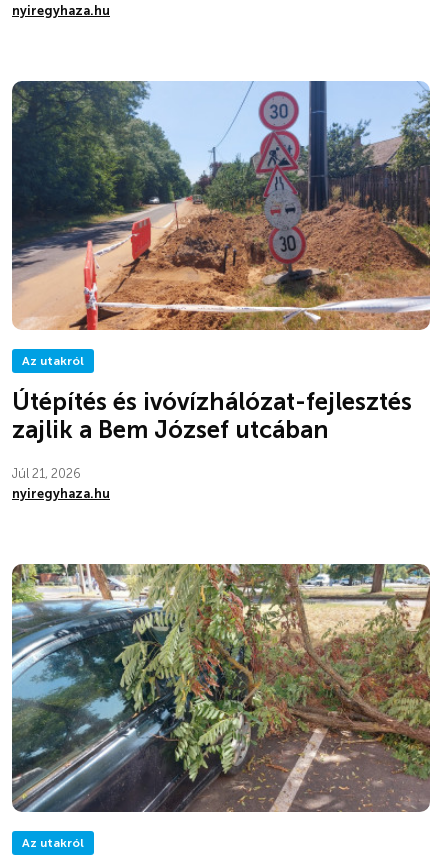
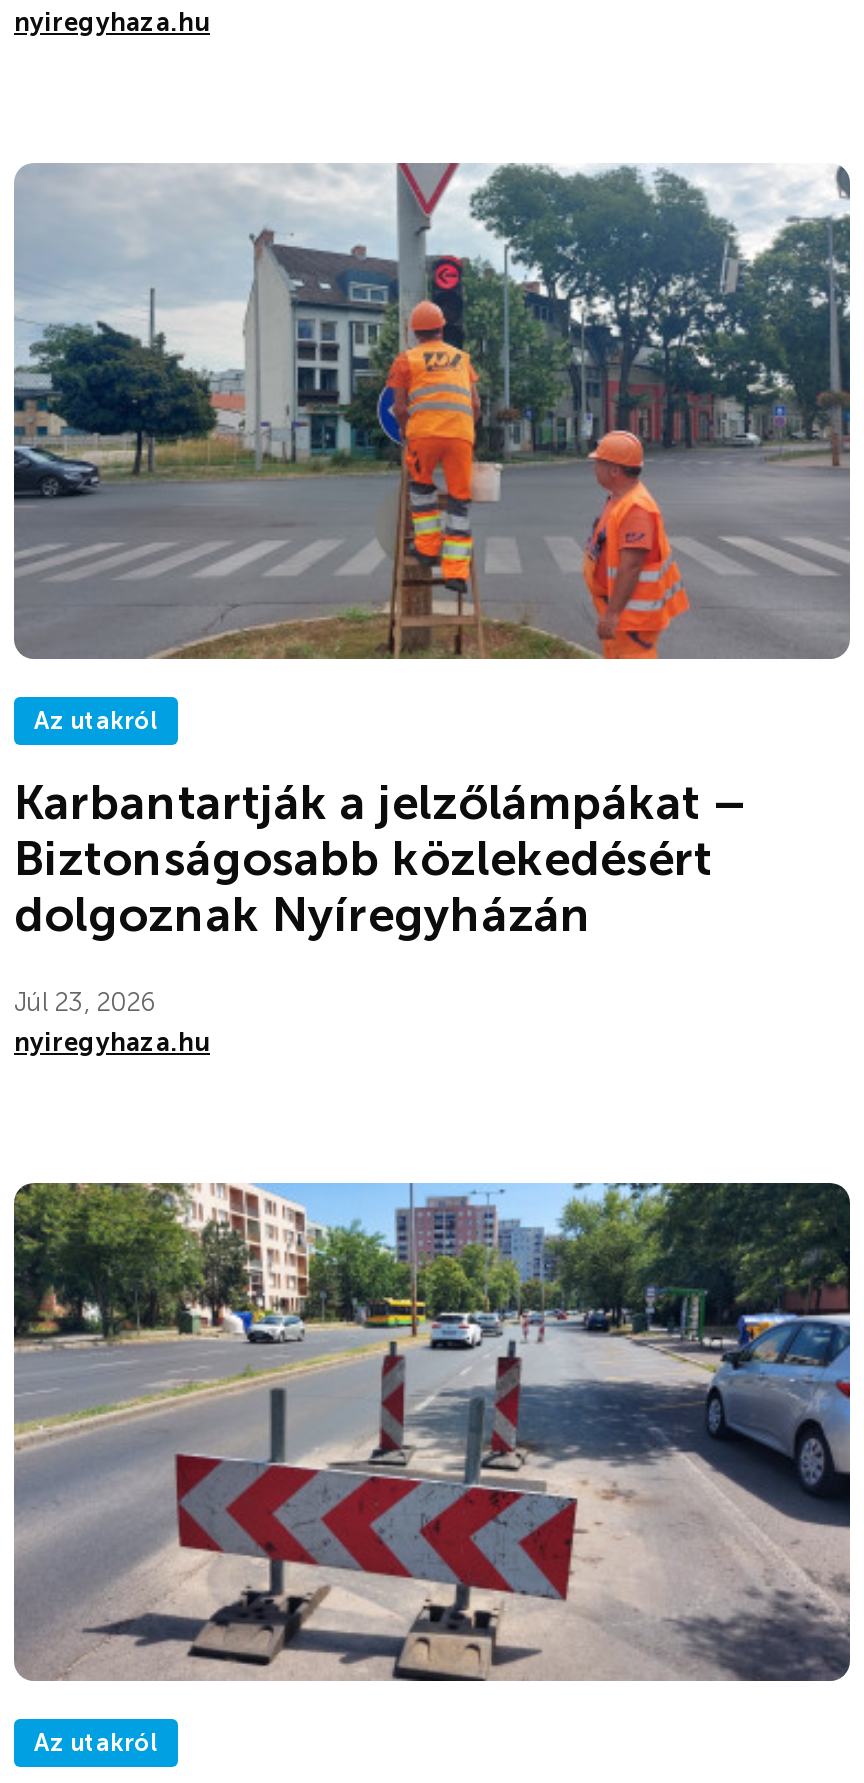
- [image]
+ [image]

- Útépítés és ivóvízhálózat-fejlesztés
- zajlik a Bem József utcában
+ Karbantartják a jelzőlámpákat –
+ Biztonságosabb közlekedésért
+ dolgoznak Nyíregyházán

- Júl 21, 2026
+ Júl 23, 2026

- [image]
+ [image]
